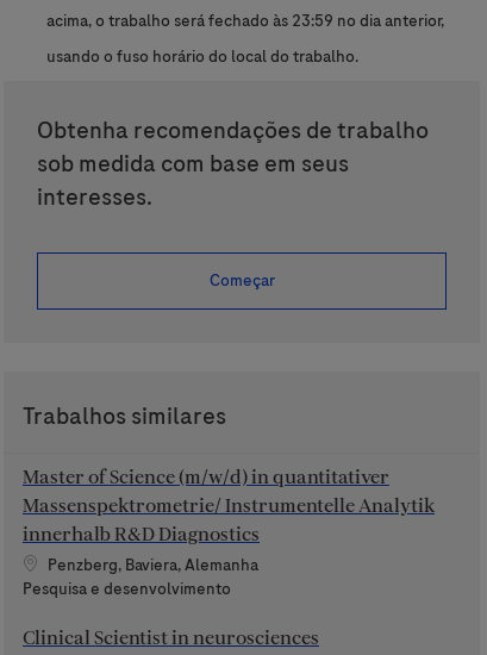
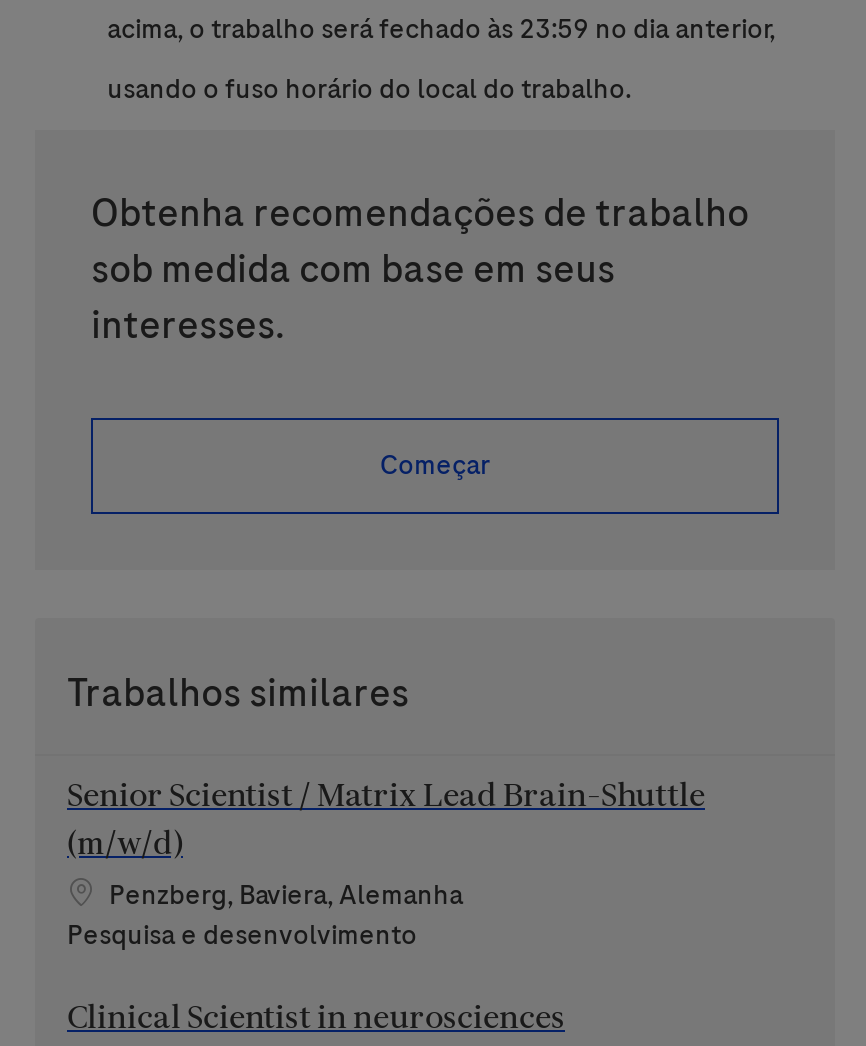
- Master of Science (m/w/d) in quantitativer
- Massenspektrometrie/ Instrumentelle Analytik
- innerhalb R&D Diagnostics
+ Senior Scientist / Matrix Lead Brain-Shuttle
+ (m/w/d)
